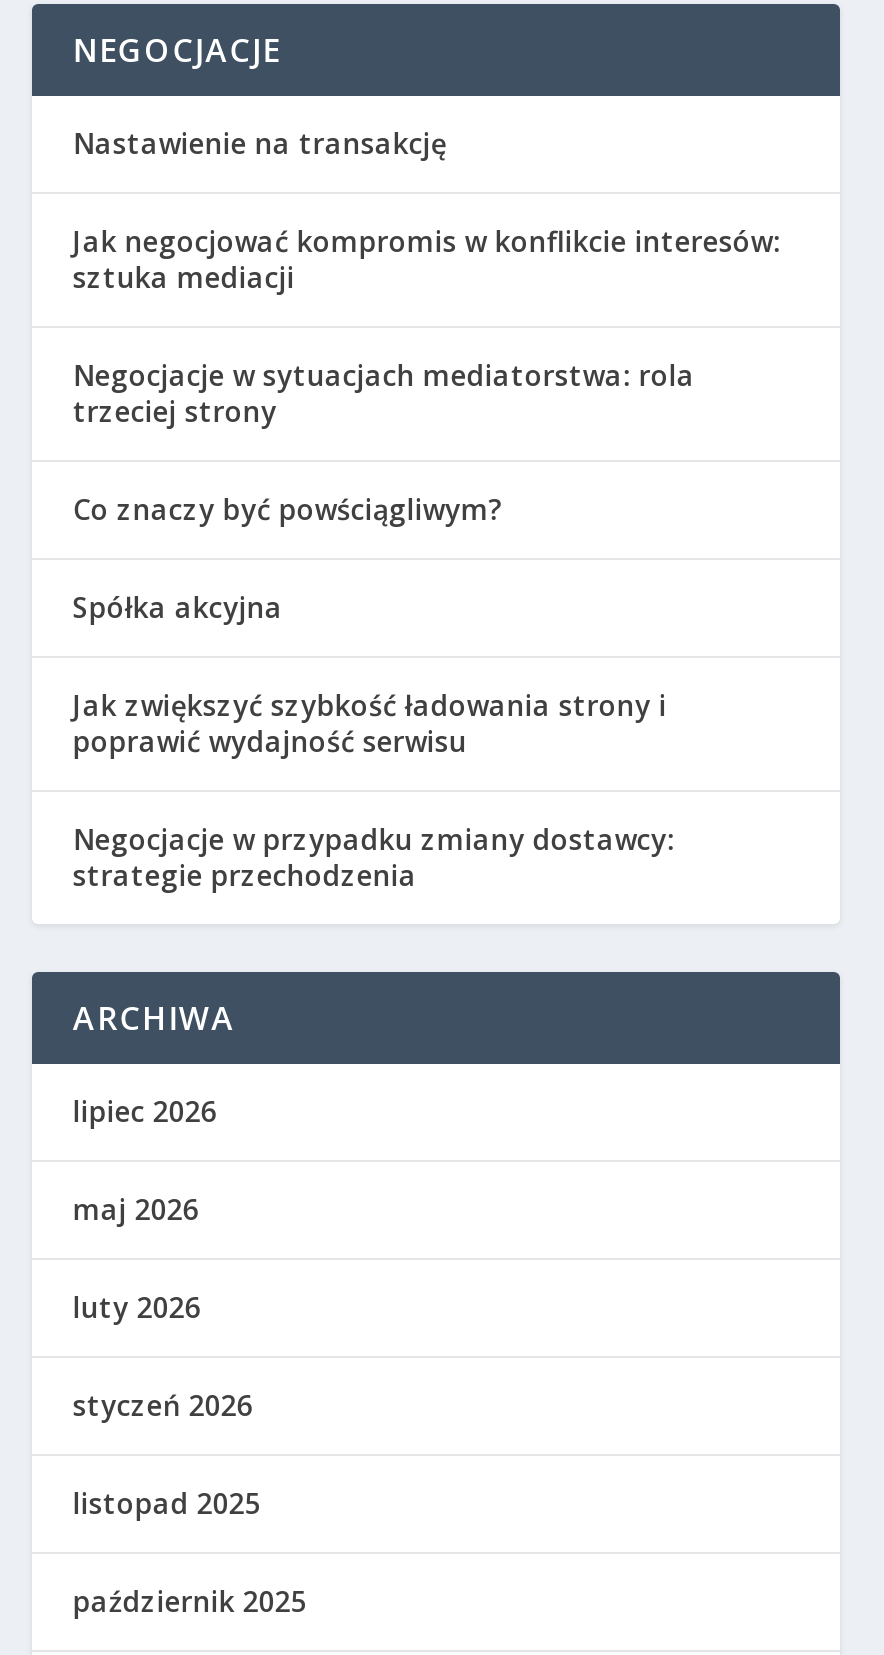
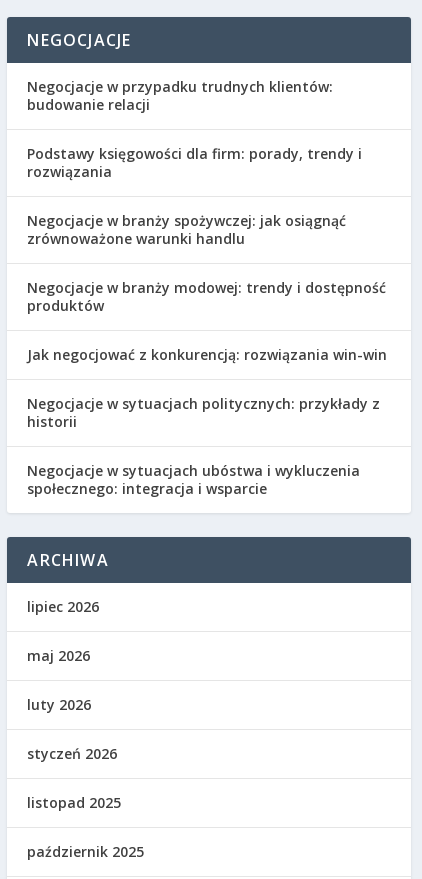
- Nastawienie na transakcję
+ Negocjacje w przypadku trudnych klientów:
+ budowanie relacji

- Jak negocjować kompromis w konflikcie interesów:
- sztuka mediacji
+ Podstawy księgowości dla firm: porady, trendy i
+ rozwiązania

- Negocjacje w sytuacjach mediatorstwa: rola
- trzeciej strony
+ Negocjacje w branży spożywczej: jak osiągnąć
+ zrównoważone warunki handlu

- Co znaczy być powściągliwym?
+ Negocjacje w branży modowej: trendy i dostępność
+ produktów

- Spółka akcyjna
+ Jak negocjować z konkurencją: rozwiązania win-win

- Jak zwiększyć szybkość ładowania strony i
- poprawić wydajność serwisu
+ Negocjacje w sytuacjach politycznych: przykłady z
+ historii

- Negocjacje w przypadku zmiany dostawcy:
- strategie przechodzenia
+ Negocjacje w sytuacjach ubóstwa i wykluczenia
+ społecznego: integracja i wsparcie
